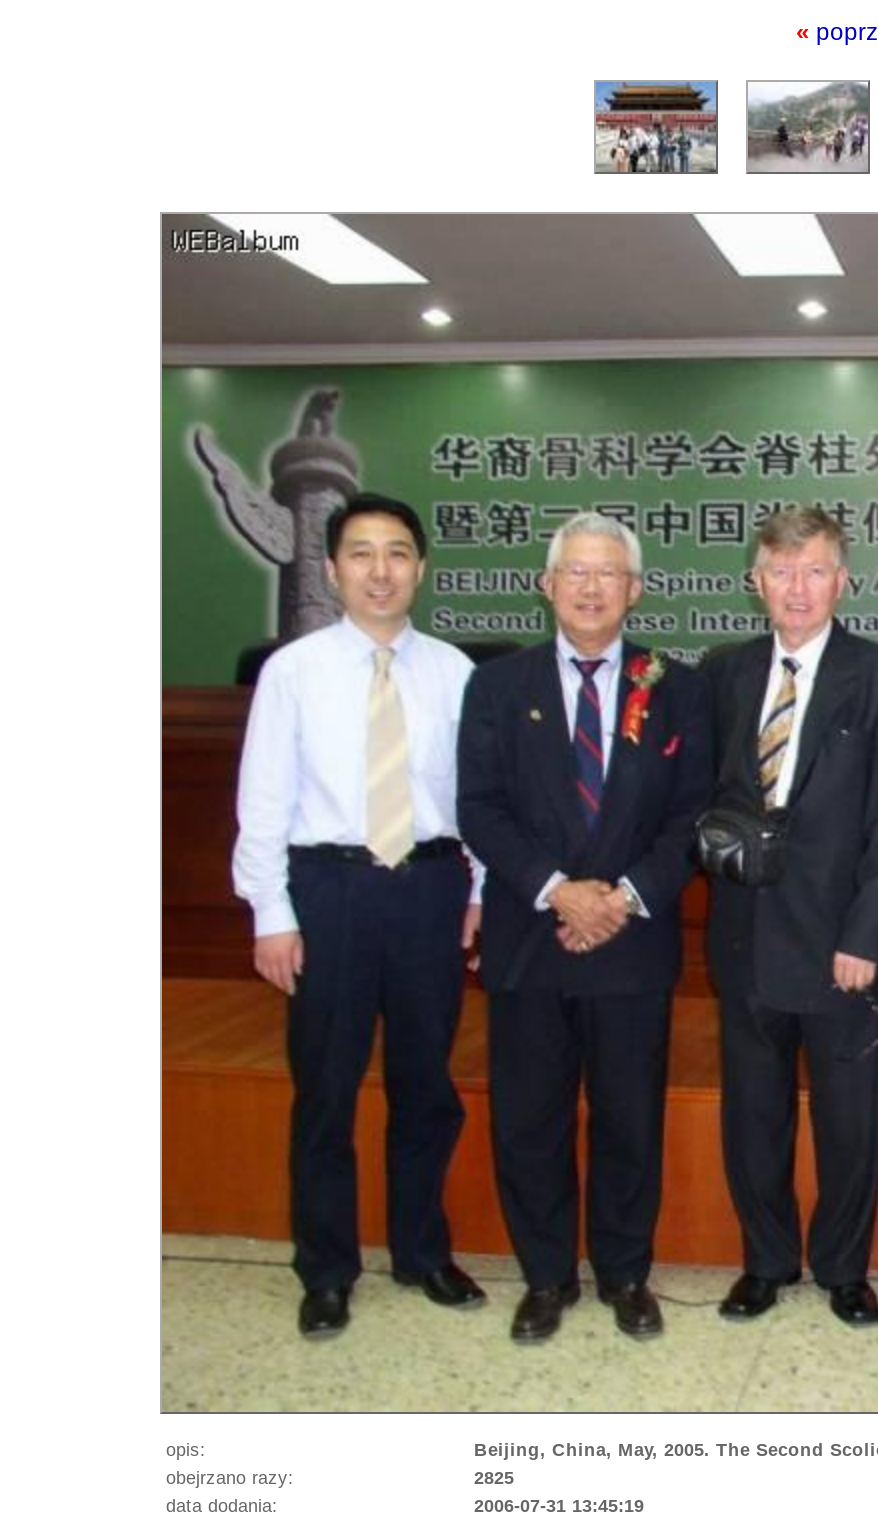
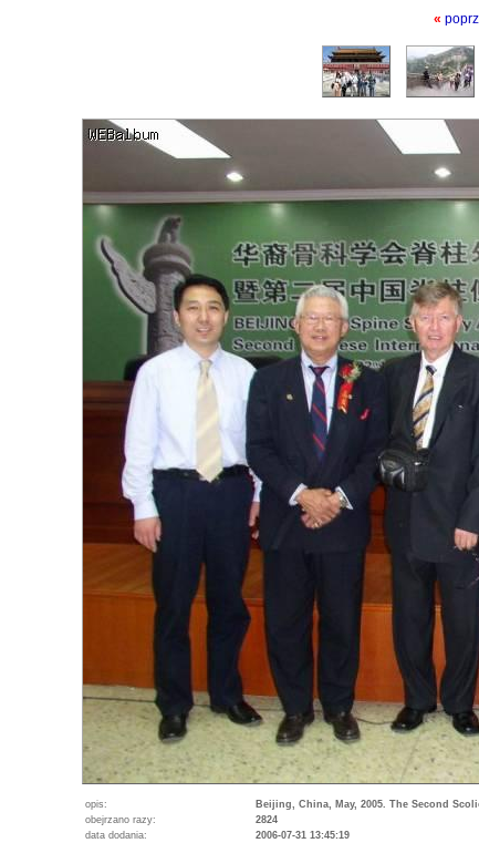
- 2825
+ 2824
